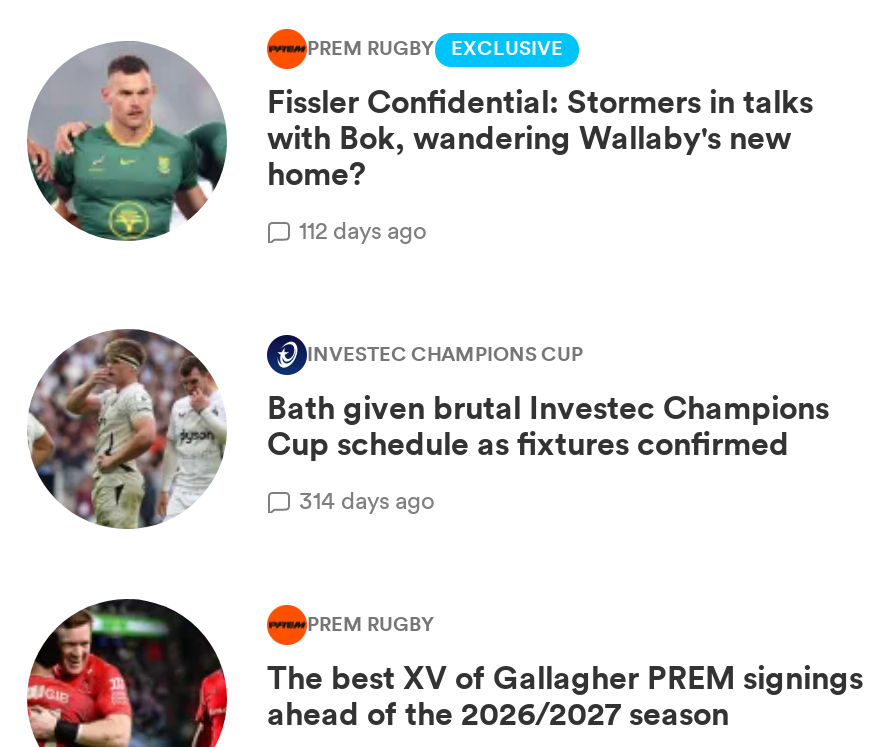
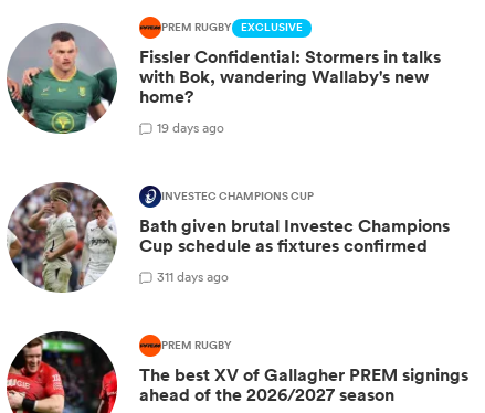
- 112 days ago
+ 19 days ago

- 314 days ago
+ 311 days ago
